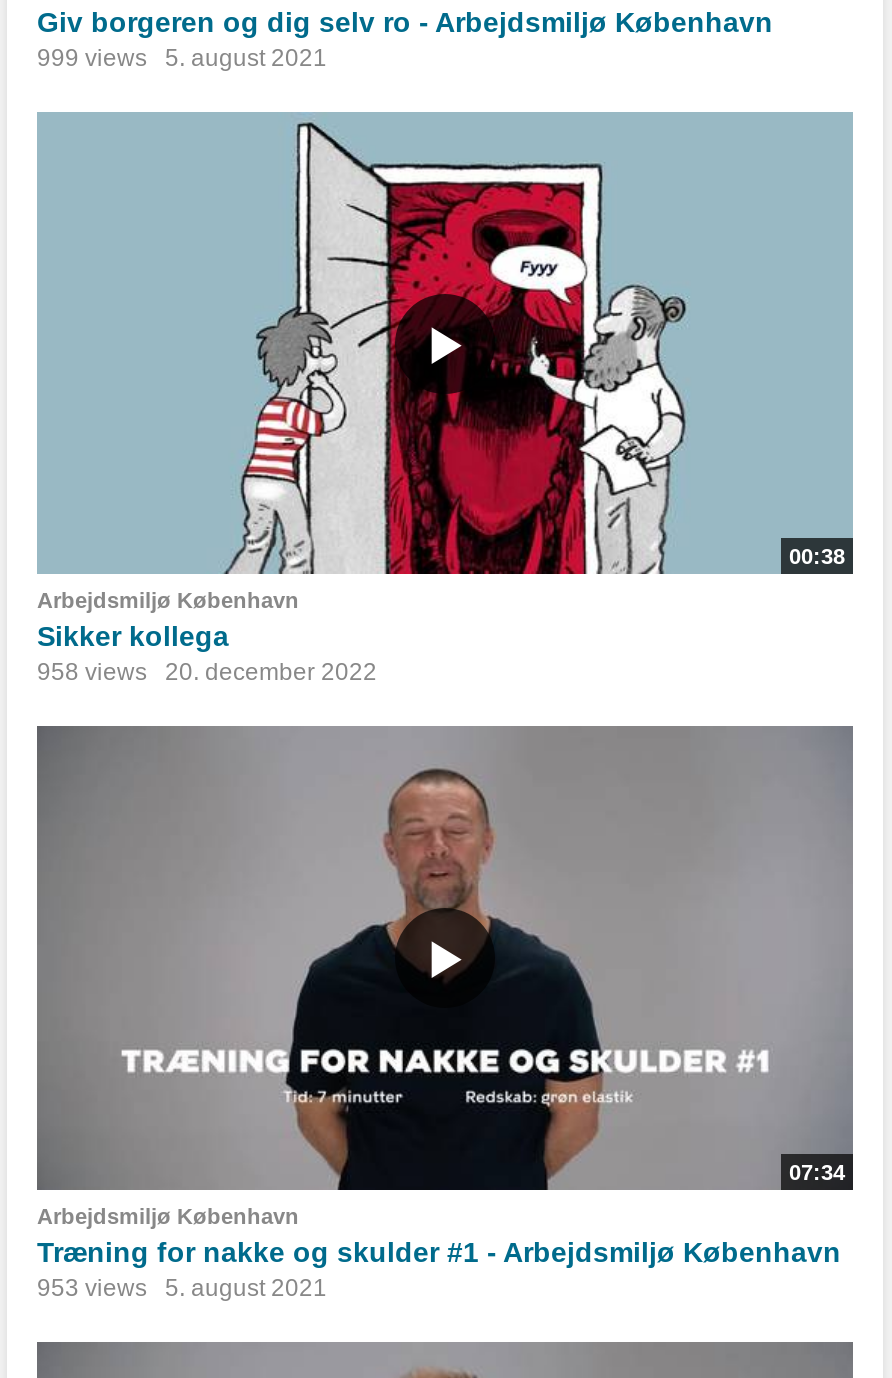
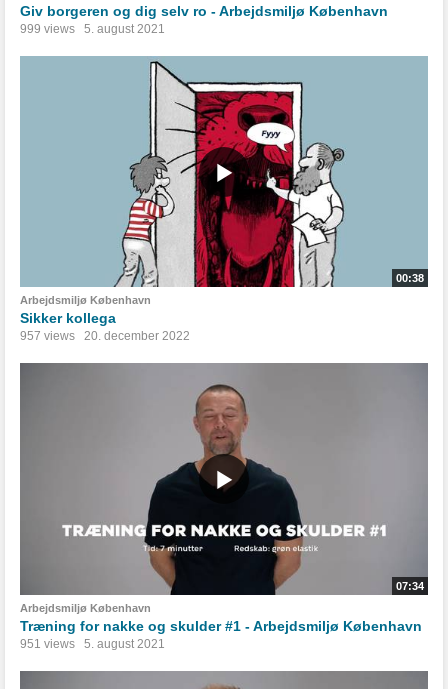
- 958 views 20. december 2022
+ 957 views 20. december 2022

- 953 views 5. august 2021
+ 951 views 5. august 2021
